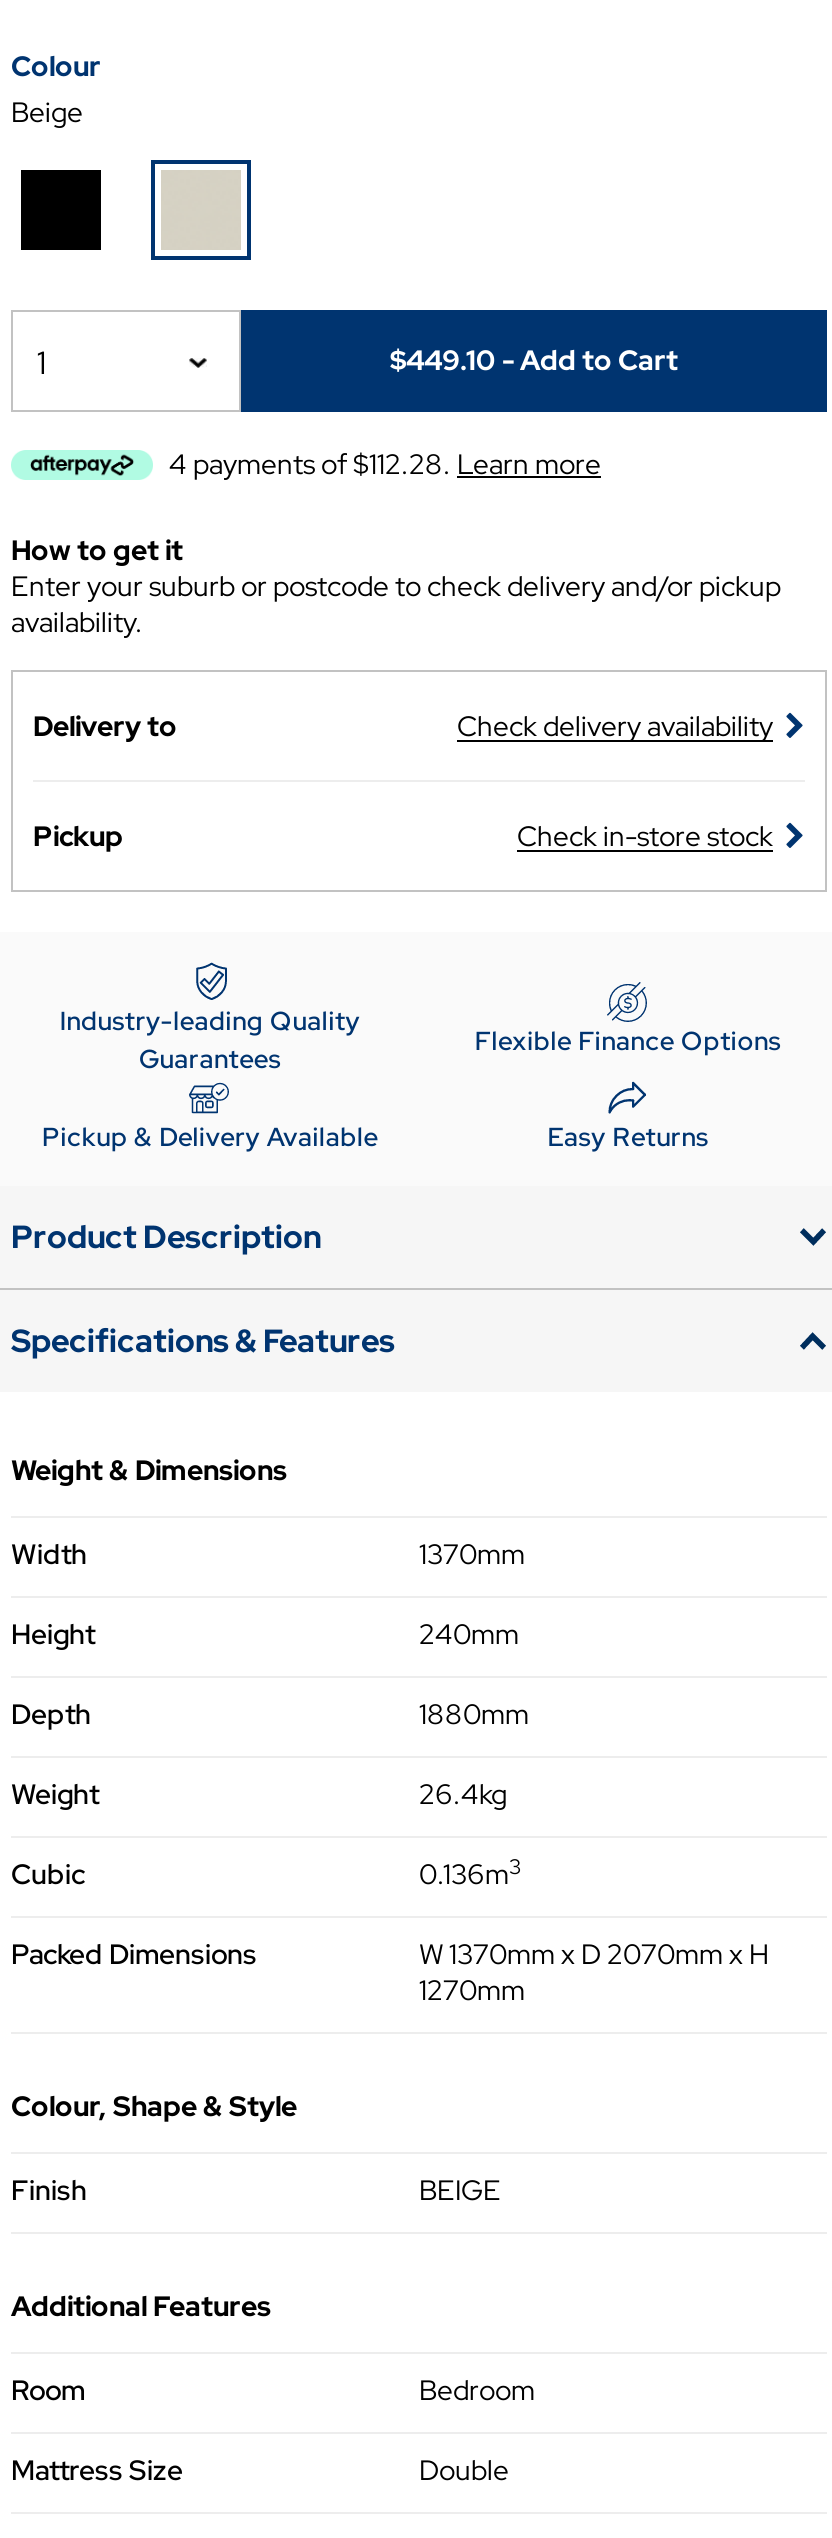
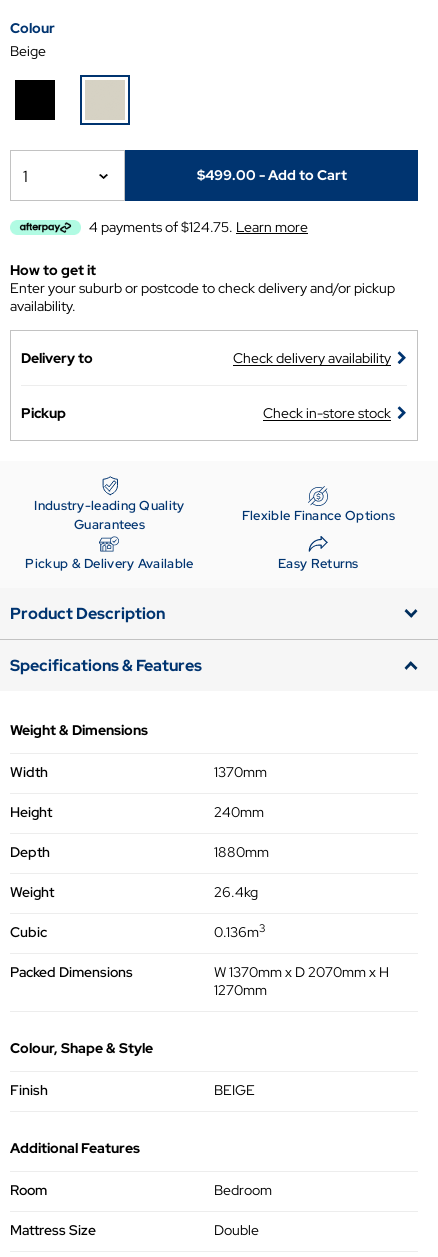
- $449.10 - Add to Cart
+ $499.00 - Add to Cart

- 4 payments of $112.28. Learn more
+ 4 payments of $124.75. Learn more
